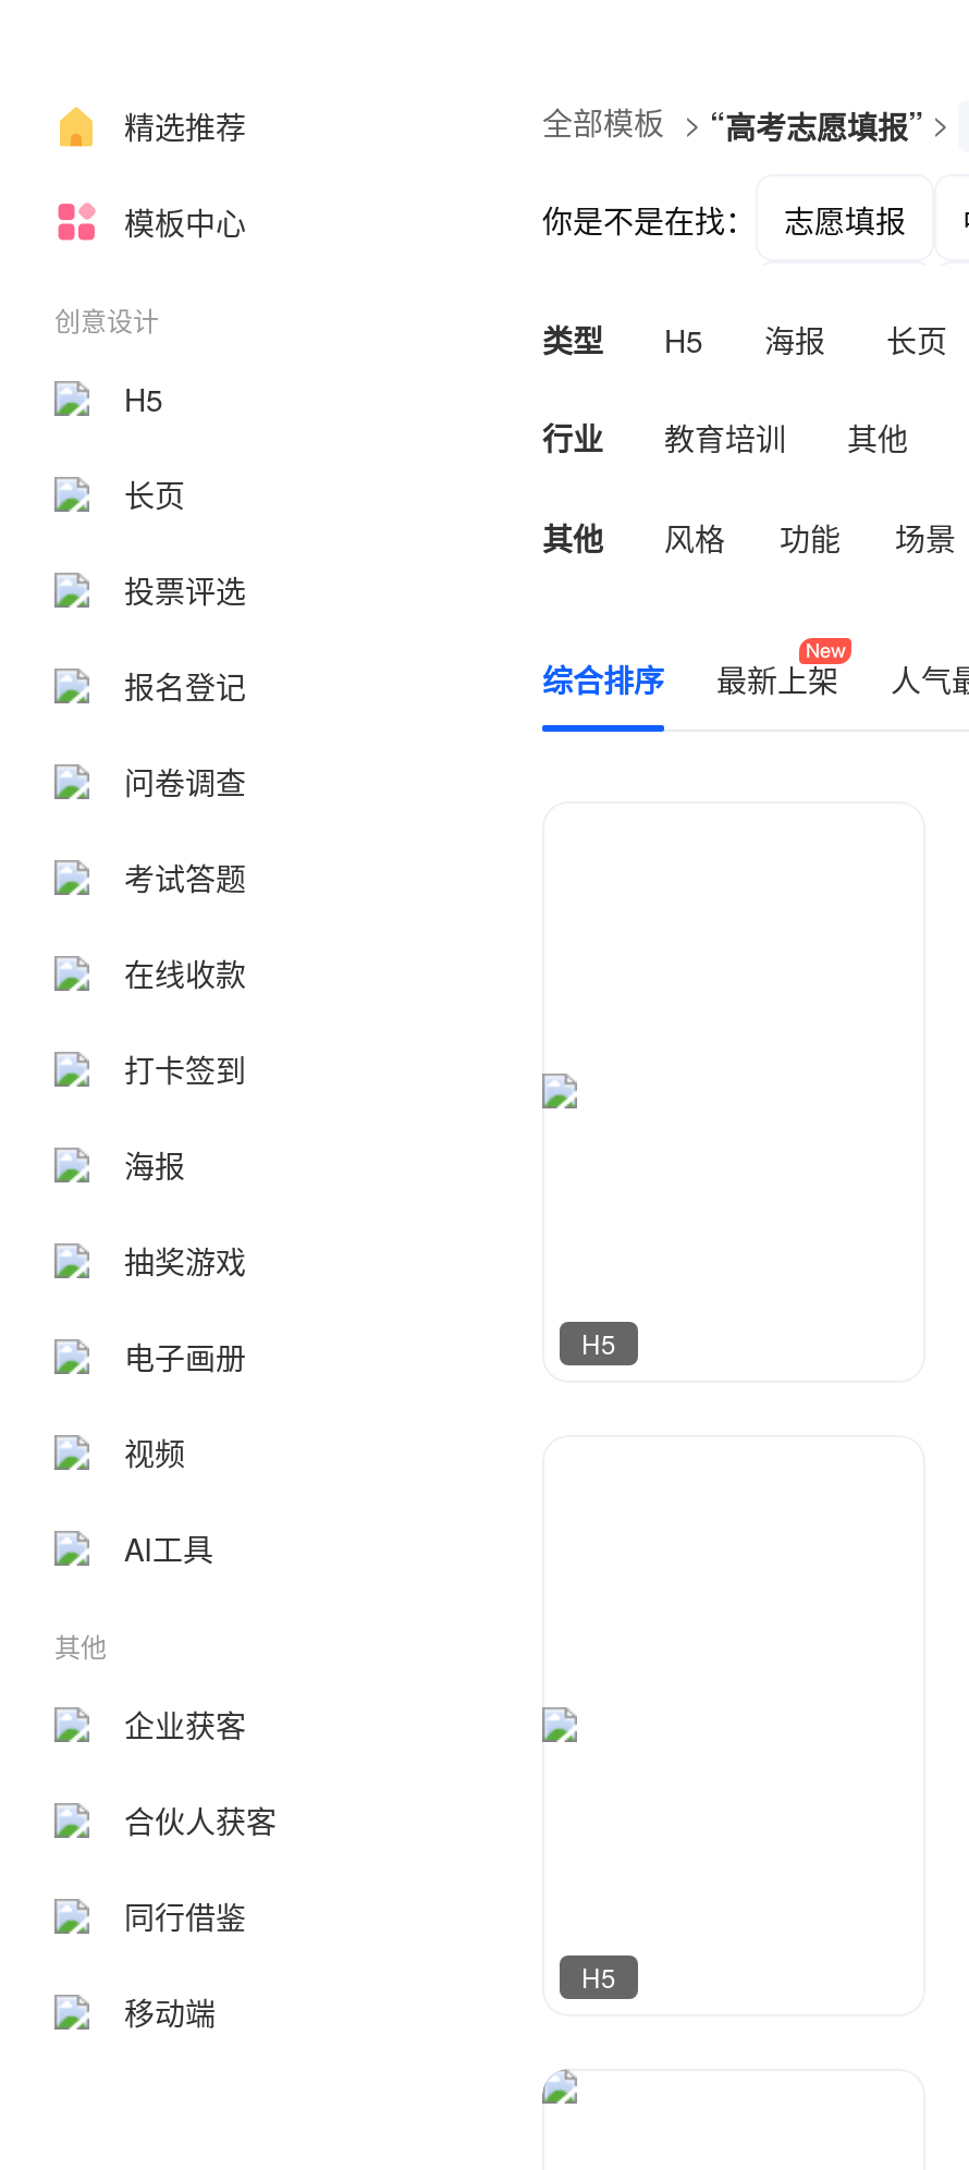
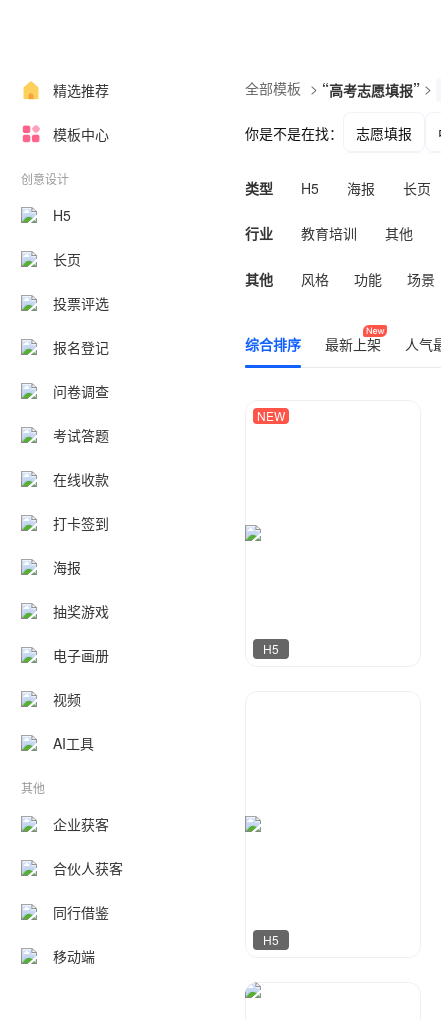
+ NEW
